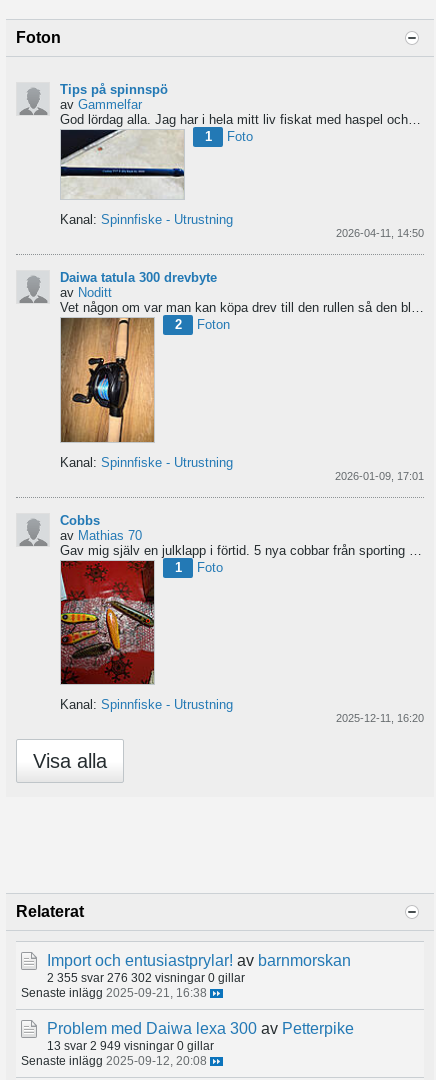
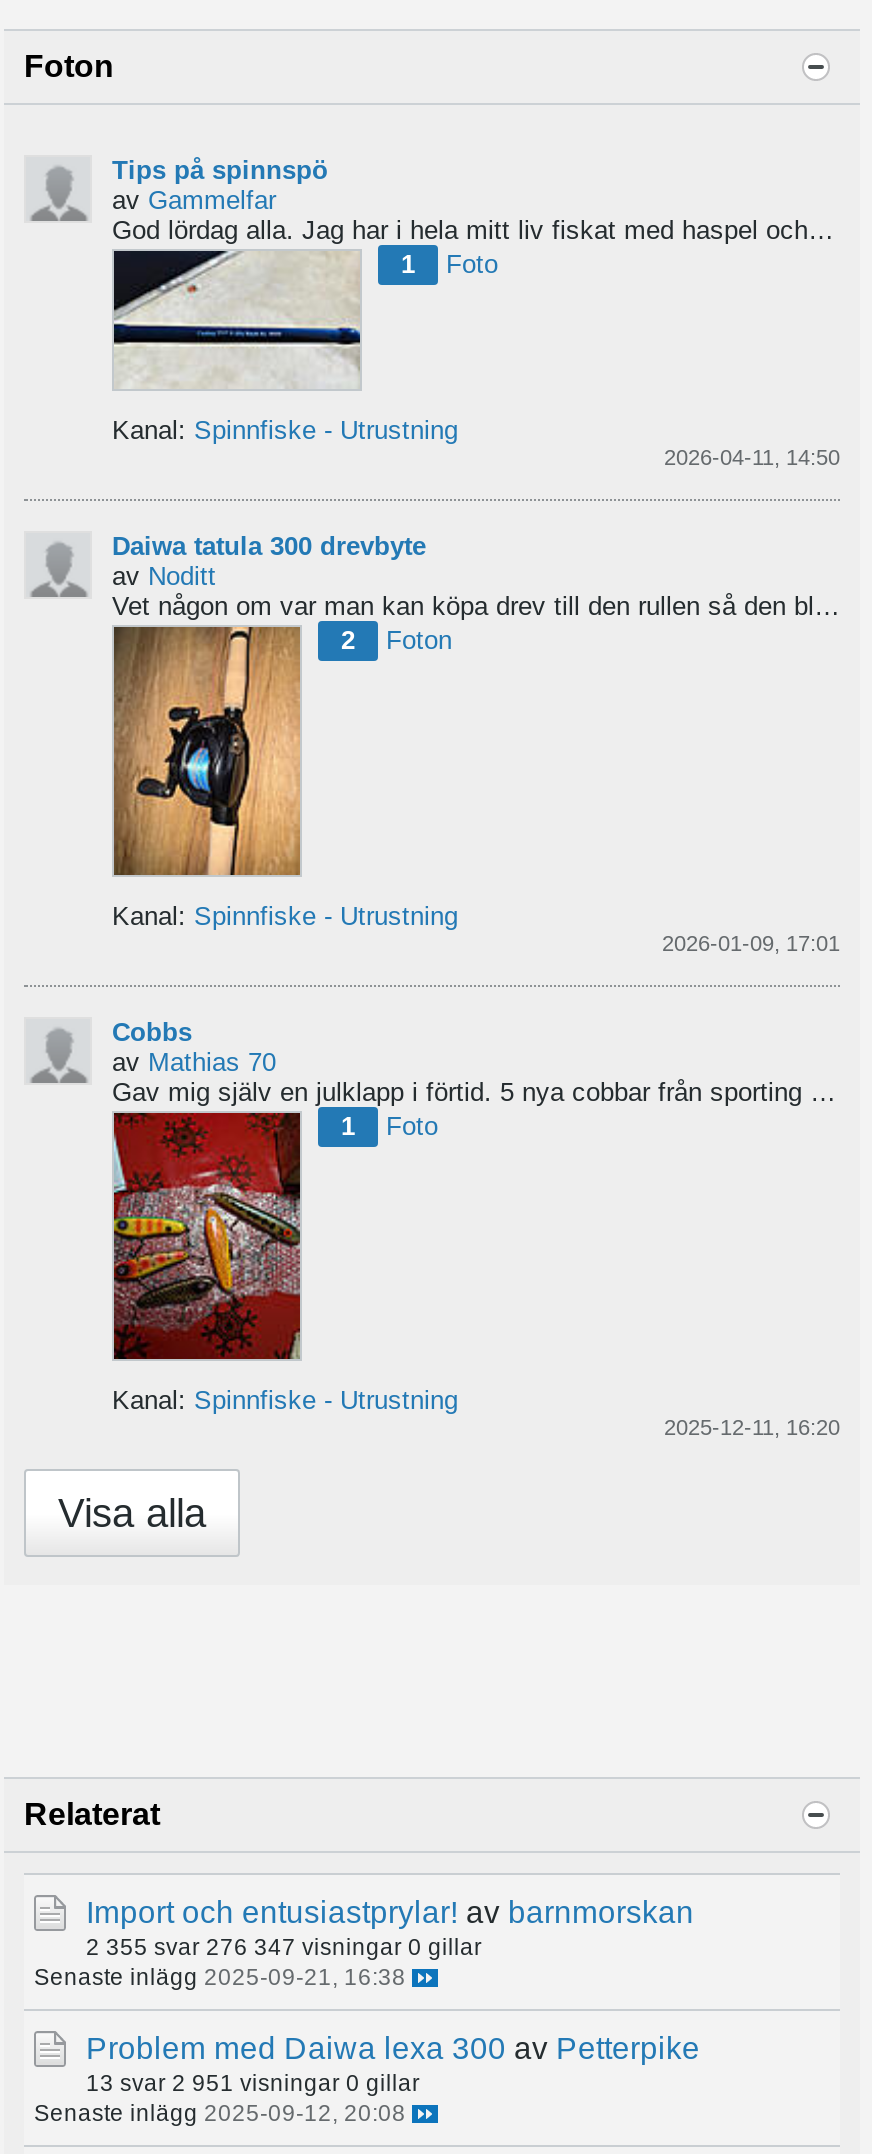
- 2 355 svar 276 302 visningar 0 gillar
+ 2 355 svar 276 347 visningar 0 gillar

- 13 svar 2 949 visningar 0 gillar
+ 13 svar 2 951 visningar 0 gillar
